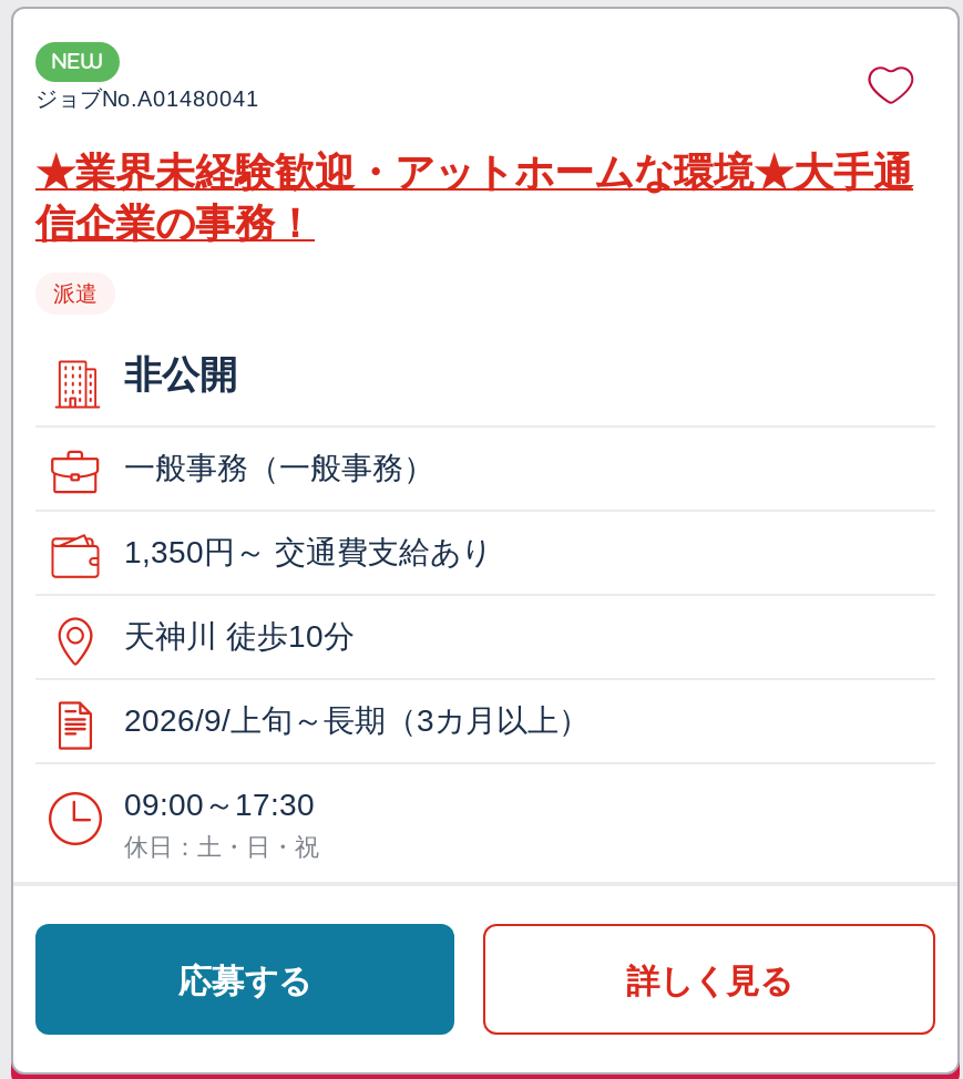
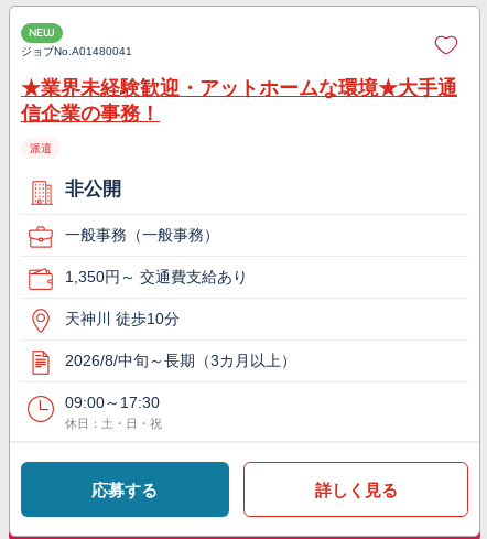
- 2026/9/上旬～長期（3カ月以上）
+ 2026/8/中旬～長期（3カ月以上）
